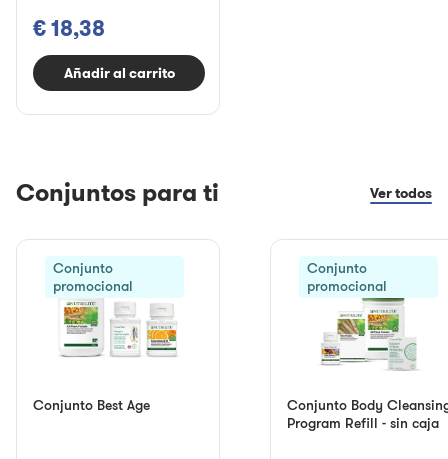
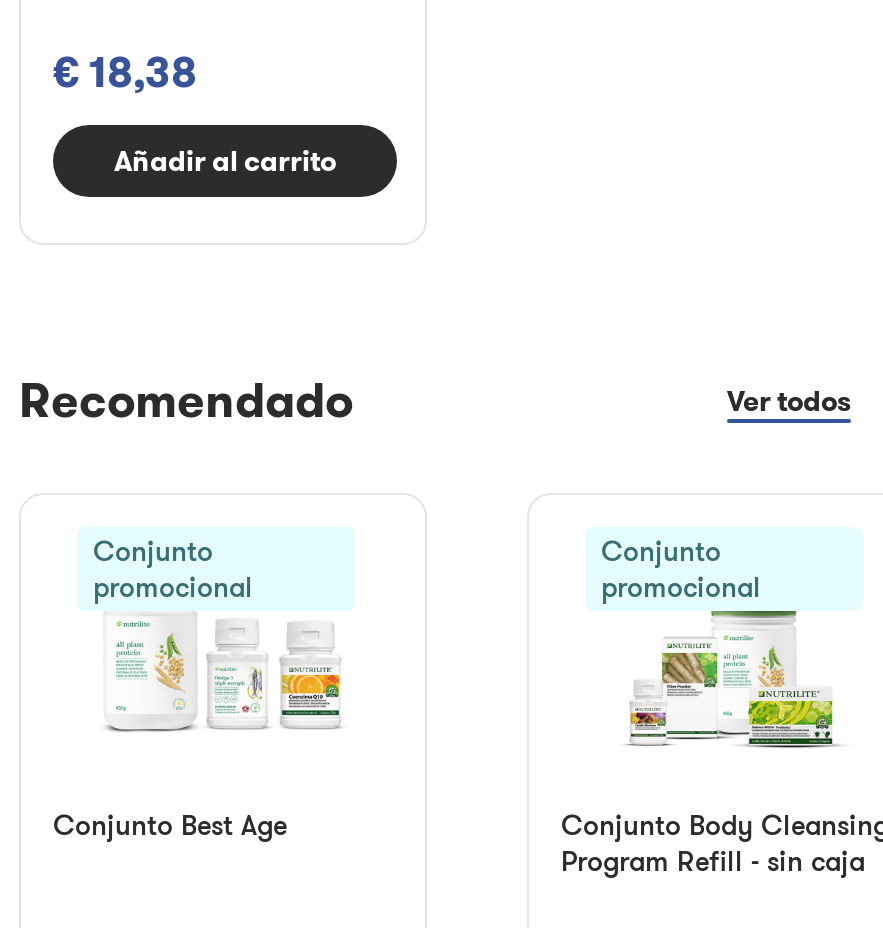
- Conjuntos para ti
+ Recomendado

- [image]
+ [image]

- [image]
+ [image]
